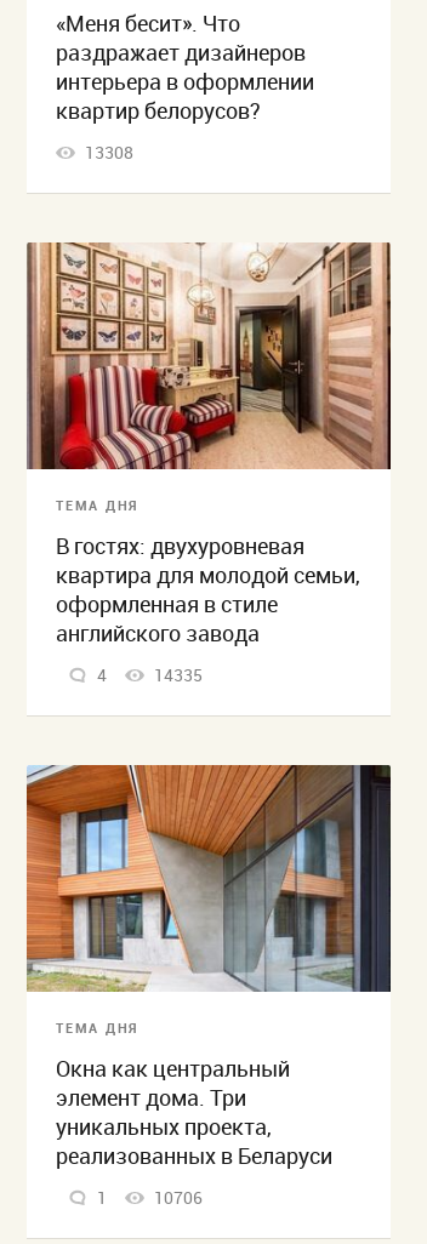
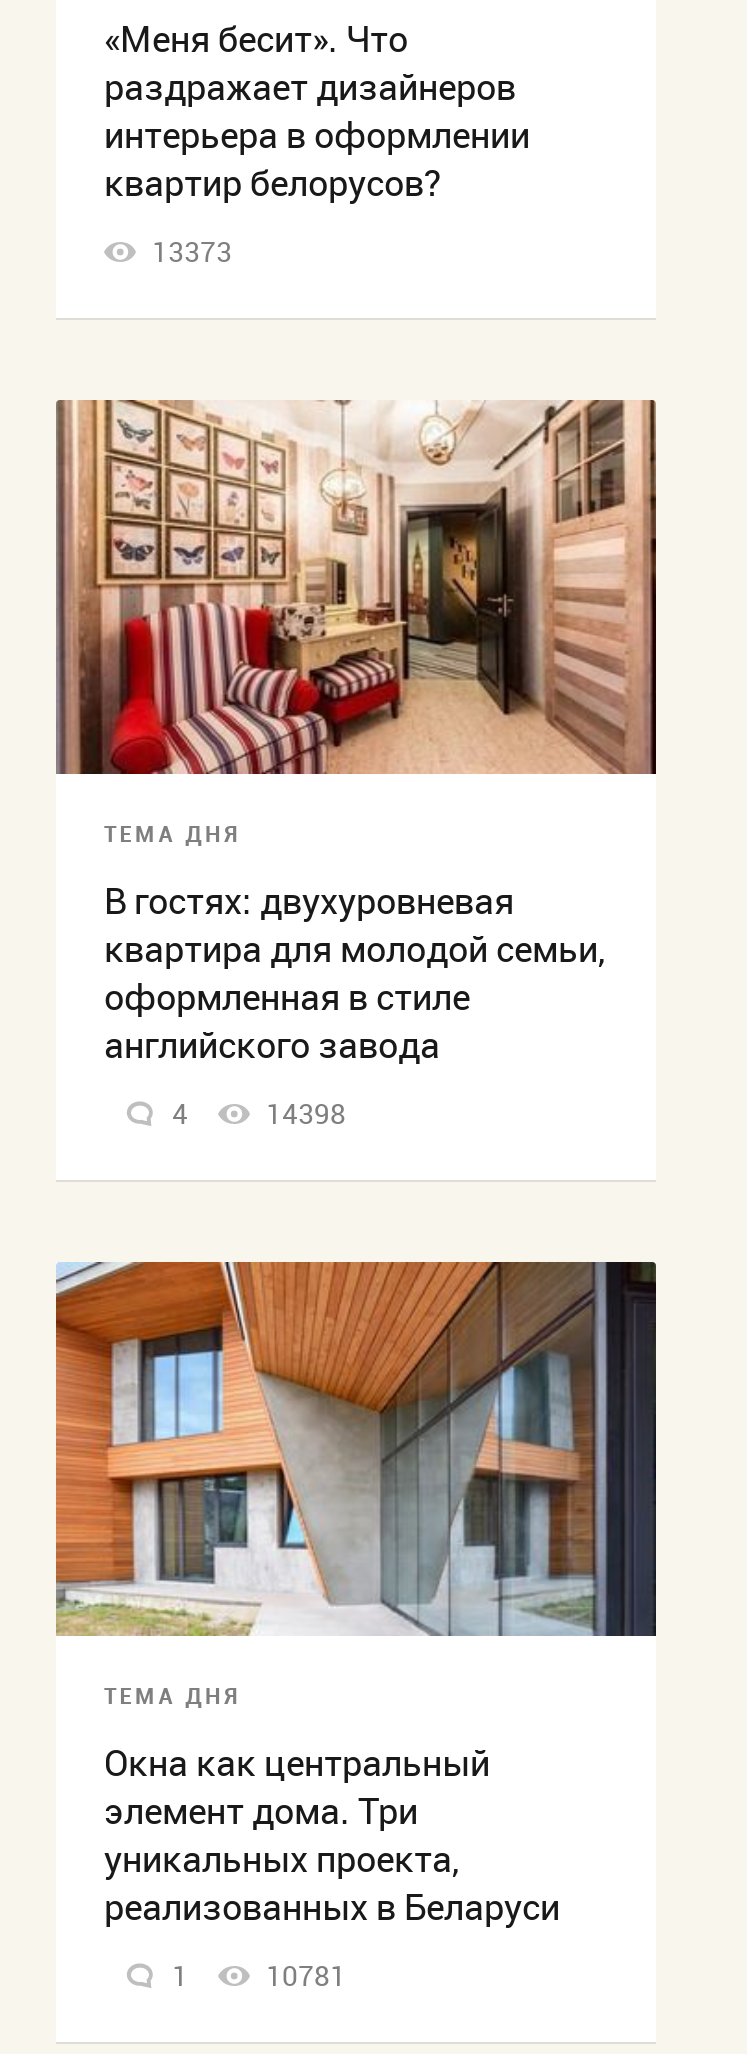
- 13308
+ 13373

- 14335
+ 14398

- 10706
+ 10781
